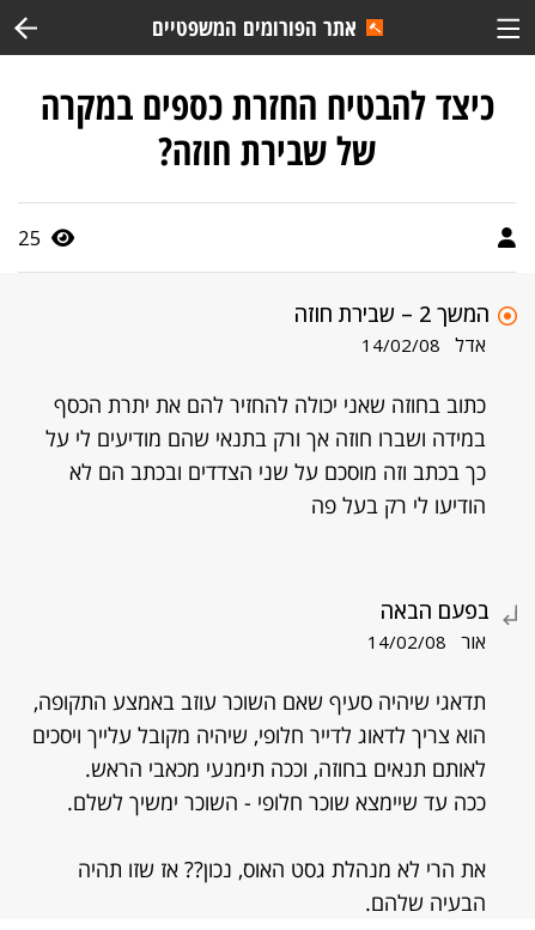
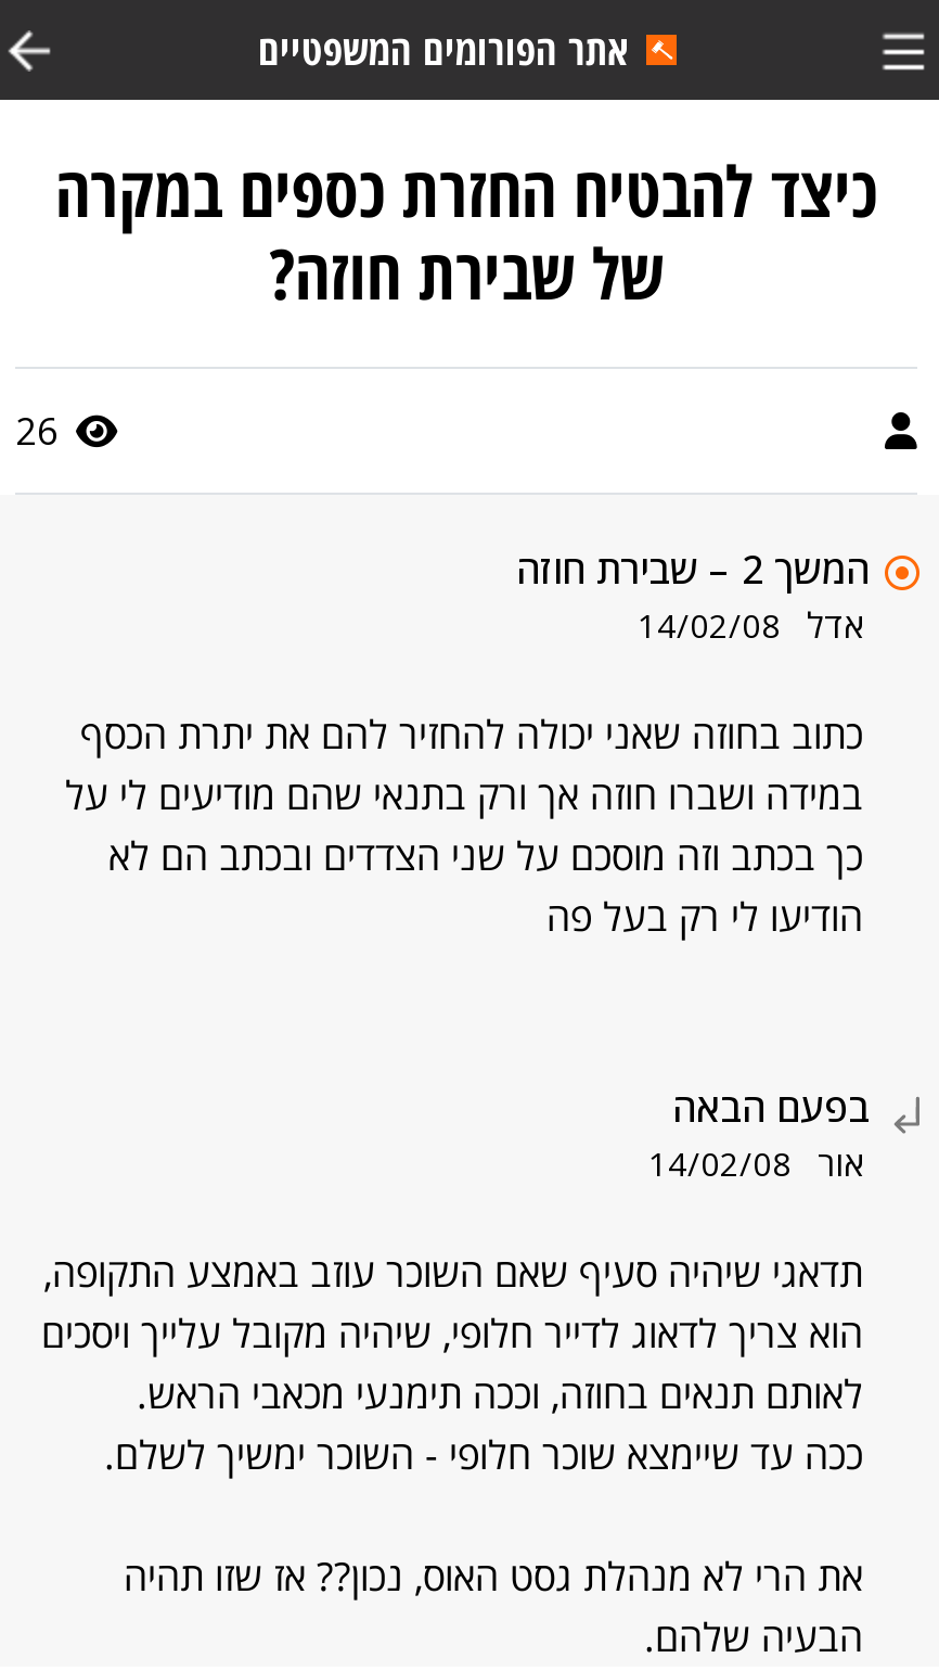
- 25
+ 26
